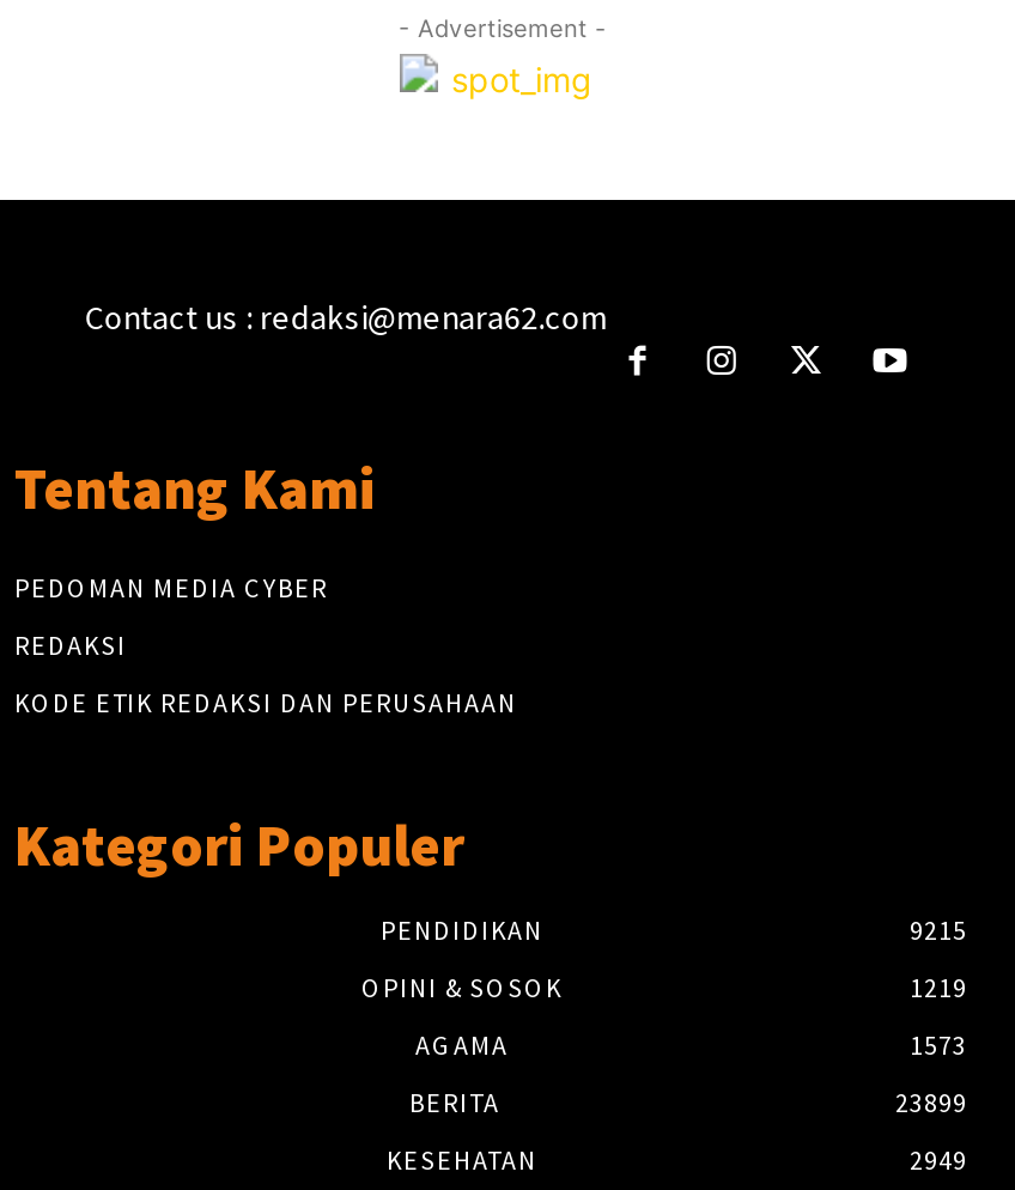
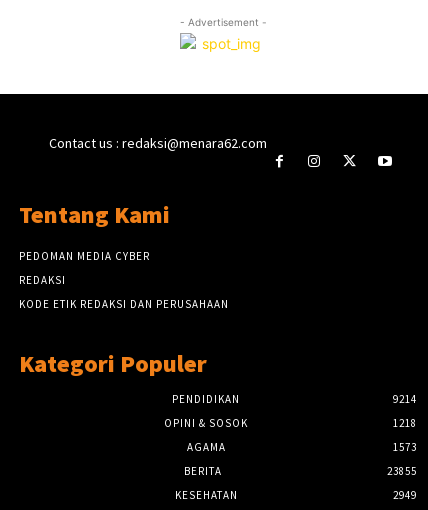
- 9215
+ 9214

- 1219
+ 1218

- 23899
+ 23855
